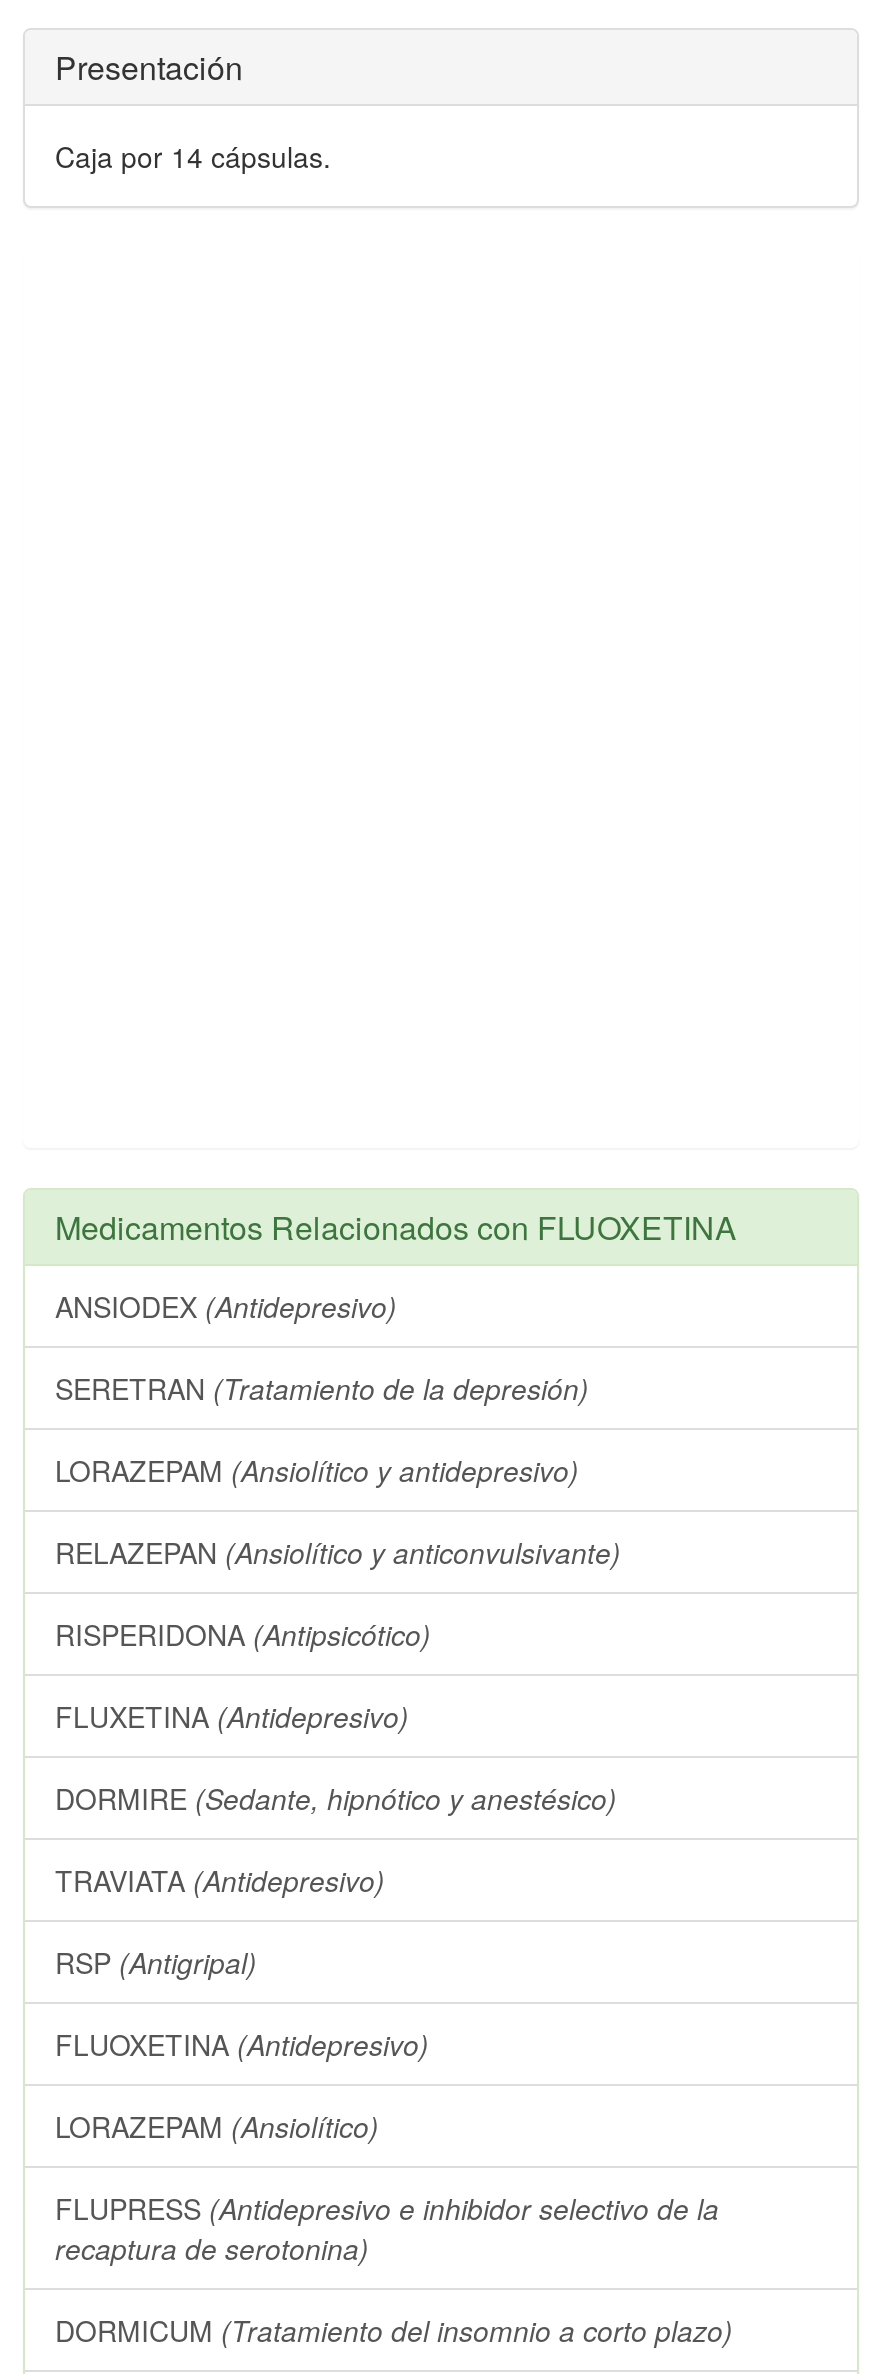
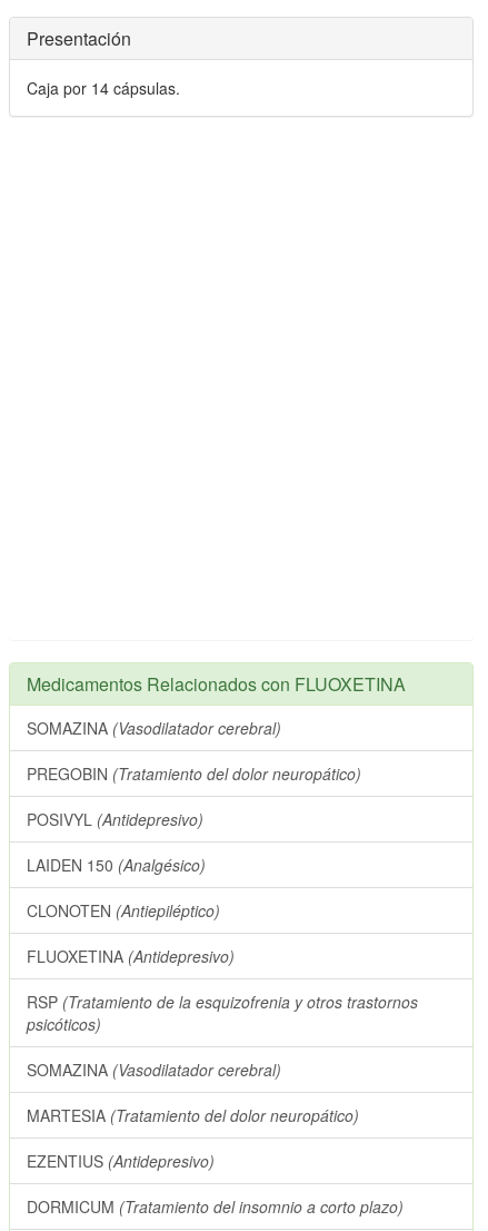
- ANSIODEX (Antidepresivo)
- SERETRAN (Tratamiento de la depresión)
- LORAZEPAM (Ansiolítico y antidepresivo)
- RELAZEPAN (Ansiolítico y anticonvulsivante)
- RISPERIDONA (Antipsicótico)
- FLUXETINA (Antidepresivo)
- DORMIRE (Sedante, hipnótico y anestésico)
- TRAVIATA (Antidepresivo)
- RSP (Antigripal)
+ SOMAZINA (Vasodilatador cerebral)
+ PREGOBIN (Tratamiento del dolor neuropático)
+ POSIVYL (Antidepresivo)
+ LAIDEN 150 (Analgésico)
+ CLONOTEN (Antiepiléptico)

moved up: FLUOXETINA (Antidepresivo)

- LORAZEPAM (Ansiolítico)
- FLUPRESS (Antidepresivo e inhibidor selectivo de la
- recaptura de serotonina)
+ RSP (Tratamiento de la esquizofrenia y otros trastornos
+ psicóticos)
+ SOMAZINA (Vasodilatador cerebral)
+ MARTESIA (Tratamiento del dolor neuropático)
+ EZENTIUS (Antidepresivo)
